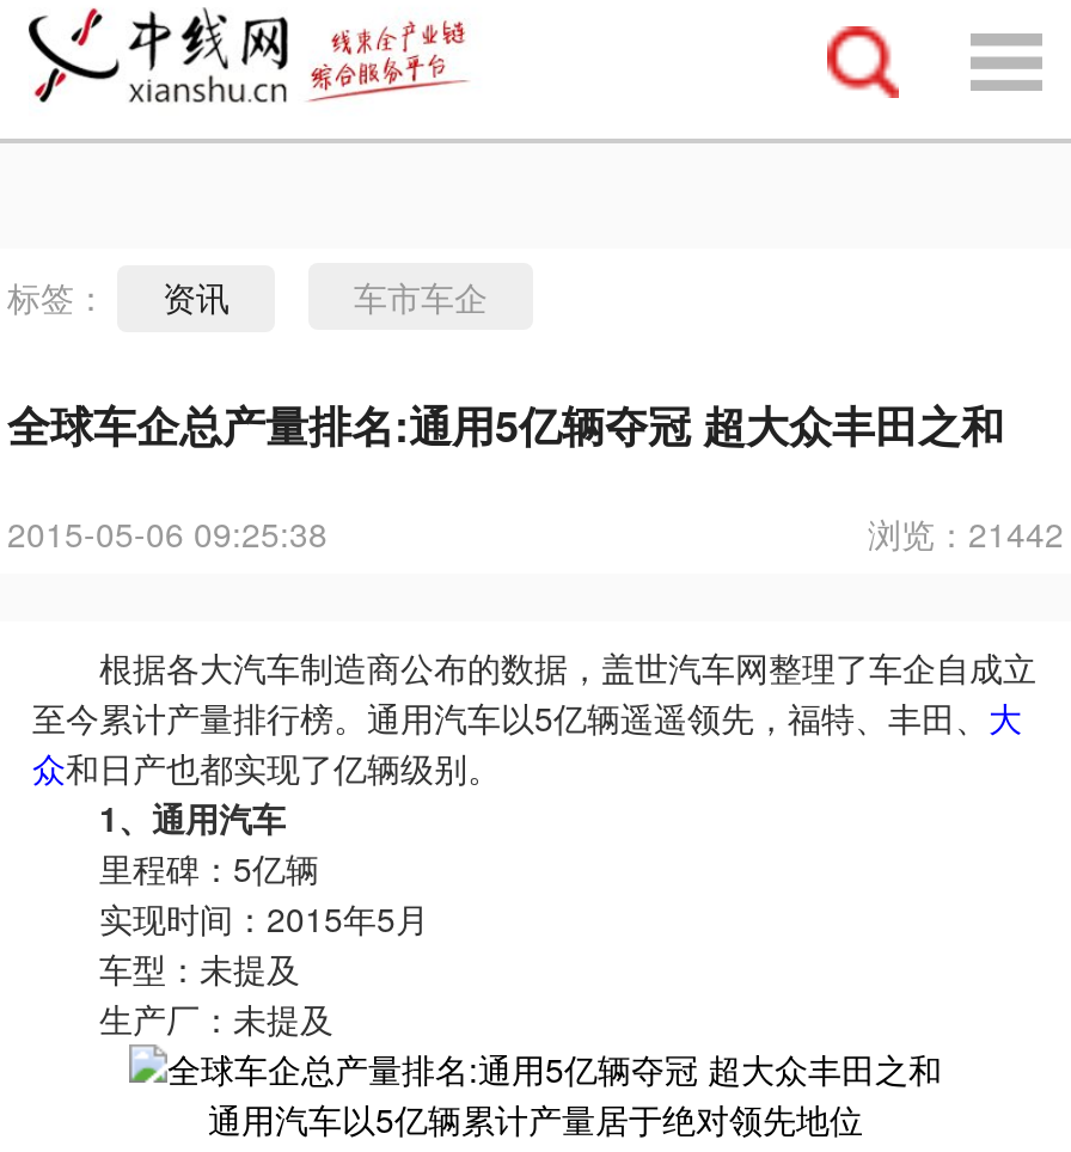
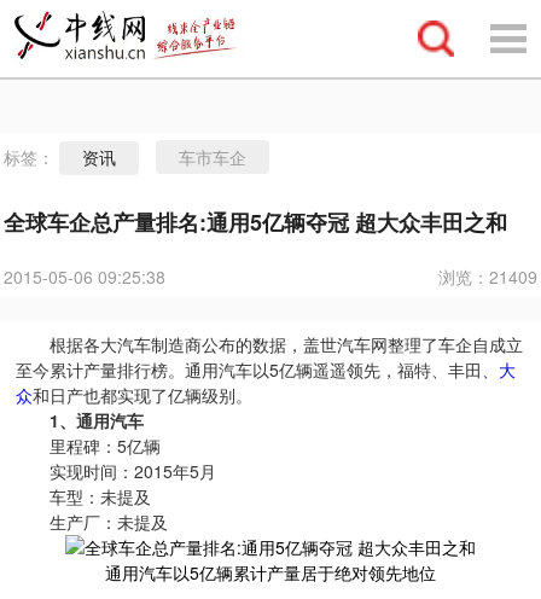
- 浏览：21442
+ 浏览：21409
